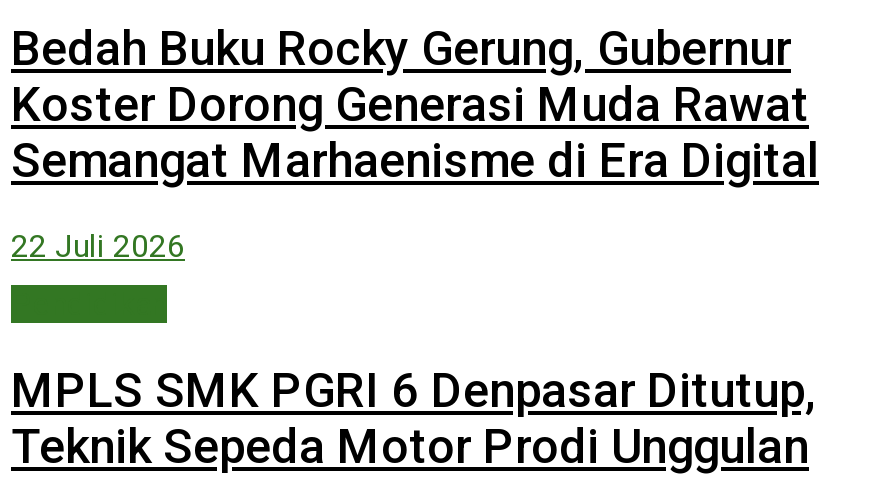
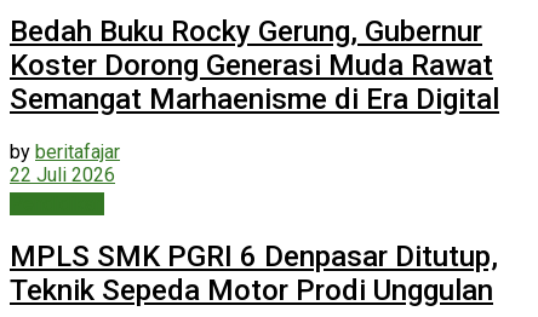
+ by beritafajar
